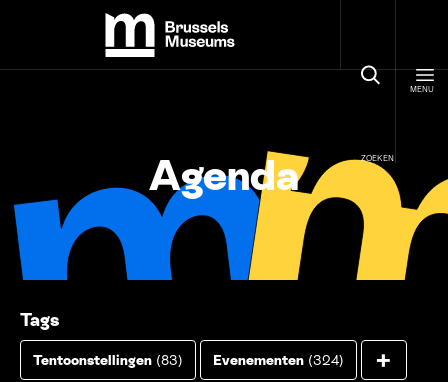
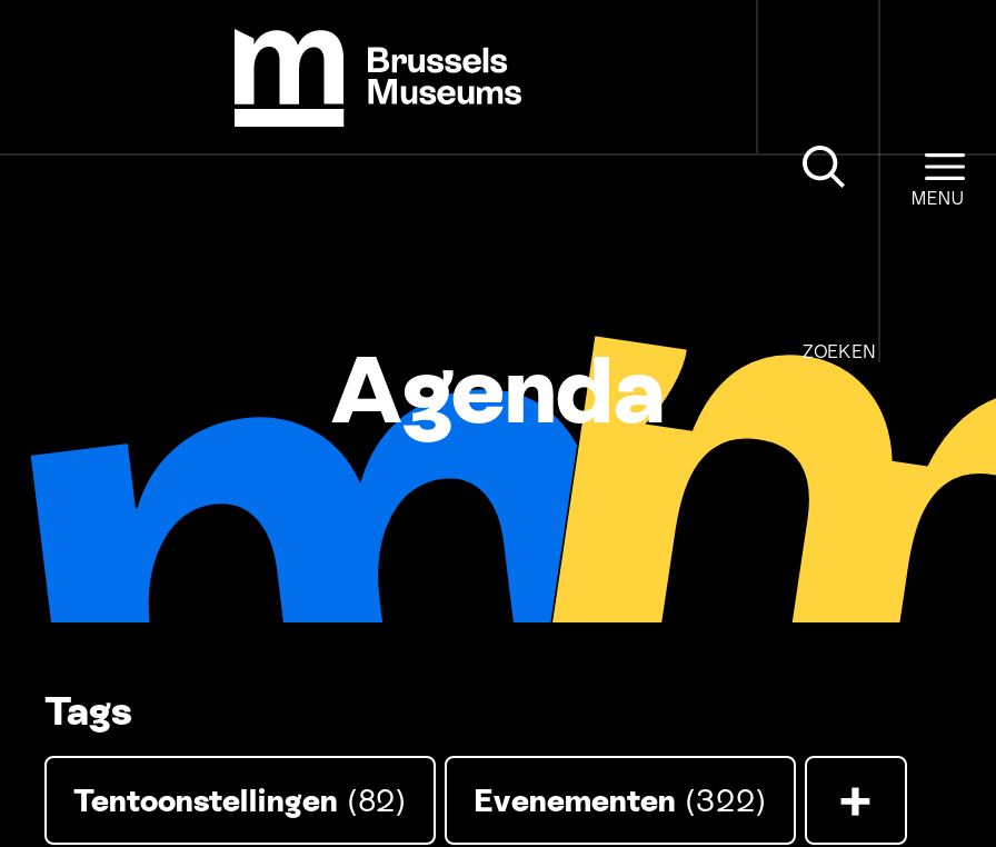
- Tentoonstellingen (83)
+ Tentoonstellingen (82)

- Evenementen (324)
+ Evenementen (322)
